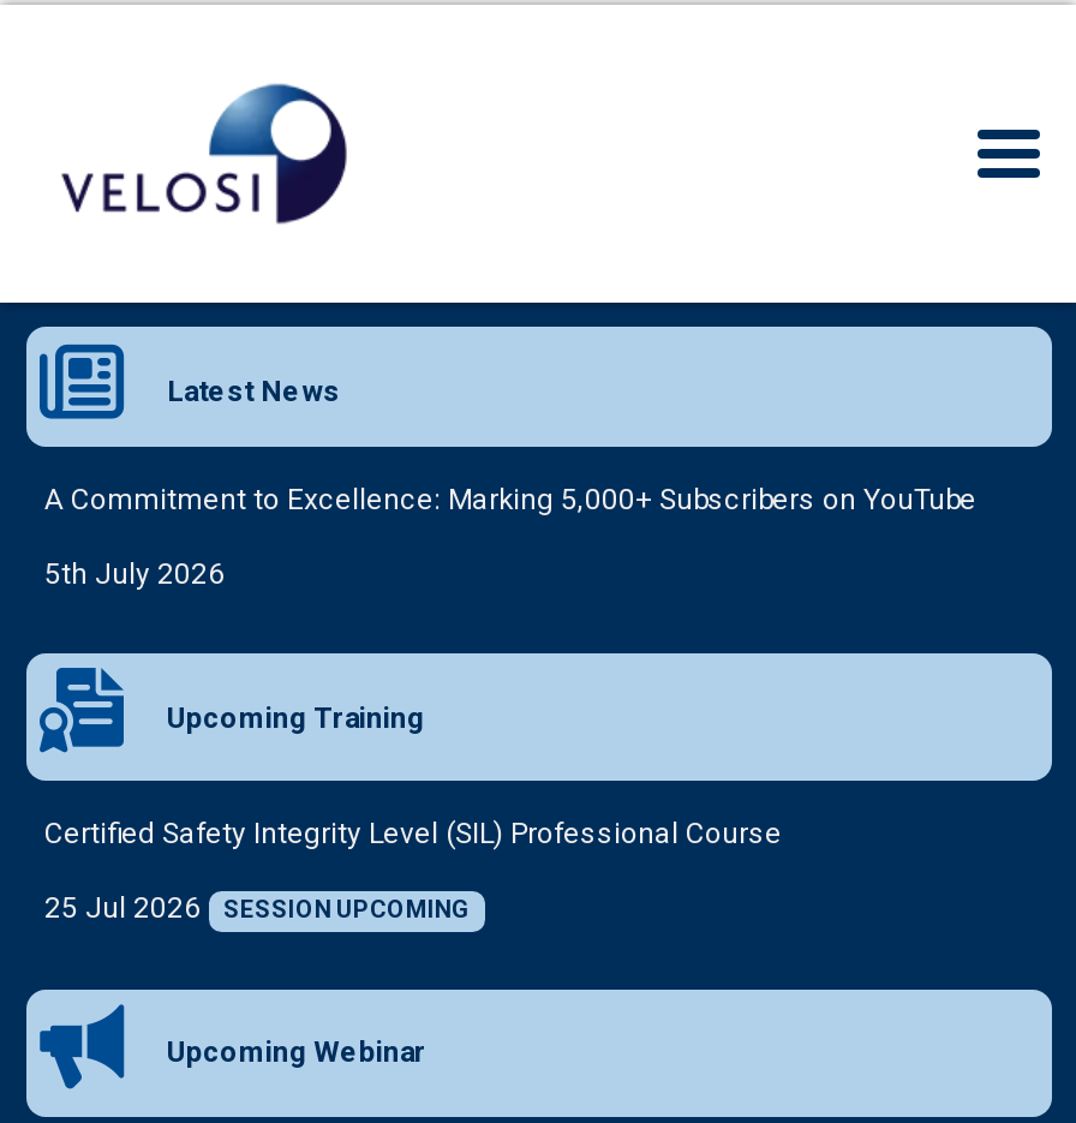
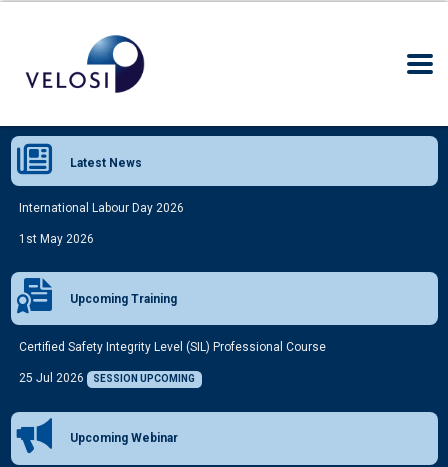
- A Commitment to Excellence: Marking 5,000+ Subscribers on YouTube
+ International Labour Day 2026

- 5th July 2026
+ 1st May 2026
